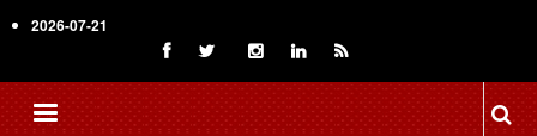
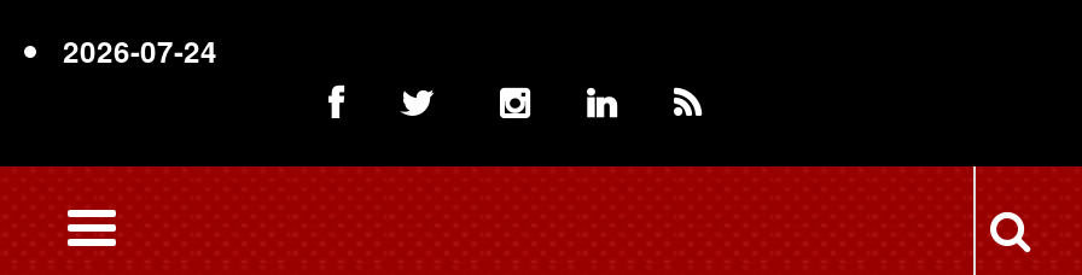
- 2026-07-21
+ 2026-07-24
